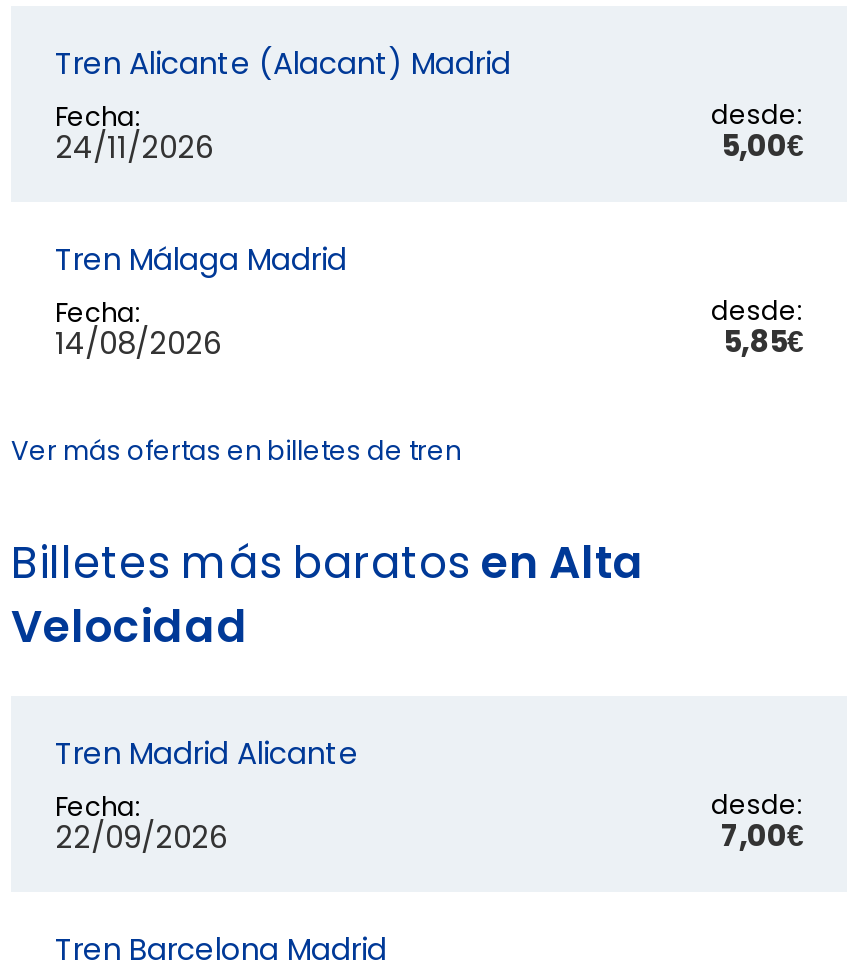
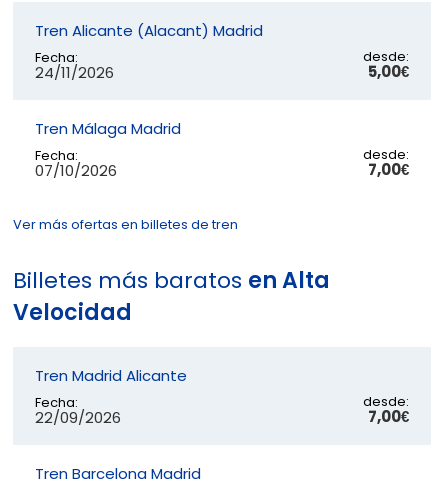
- 14/08/2026
+ 07/10/2026

- 5,85€
+ 7,00€
